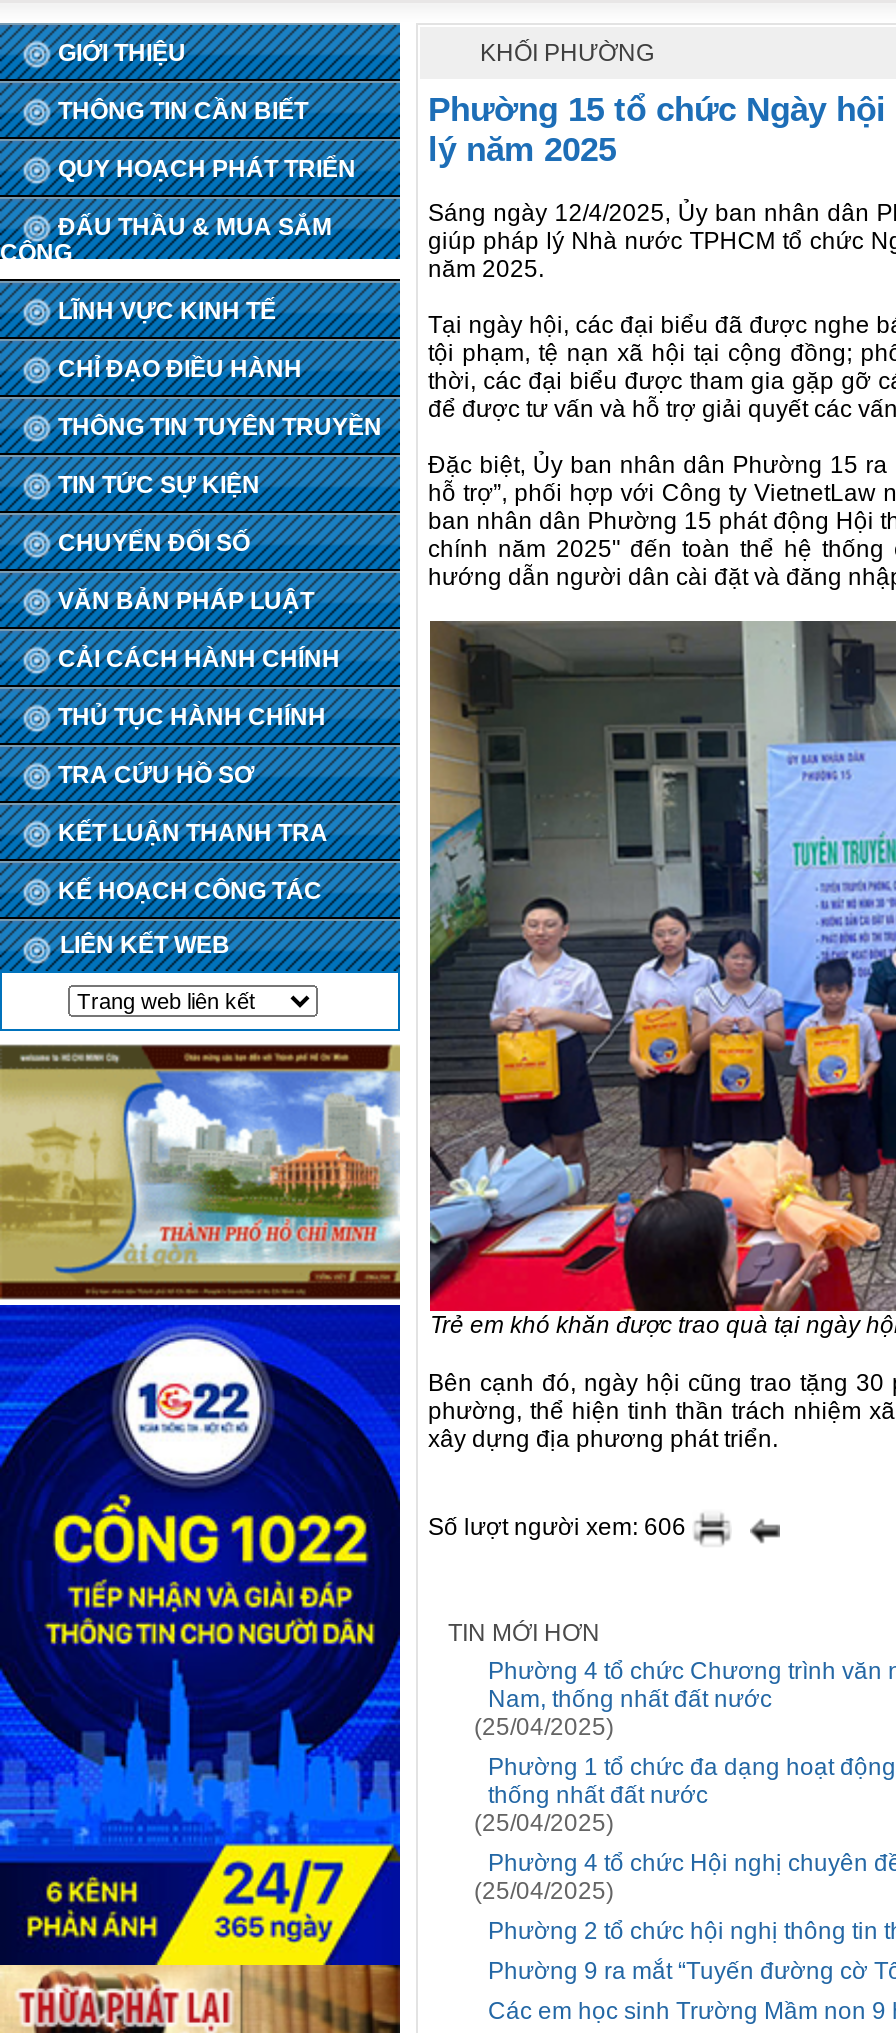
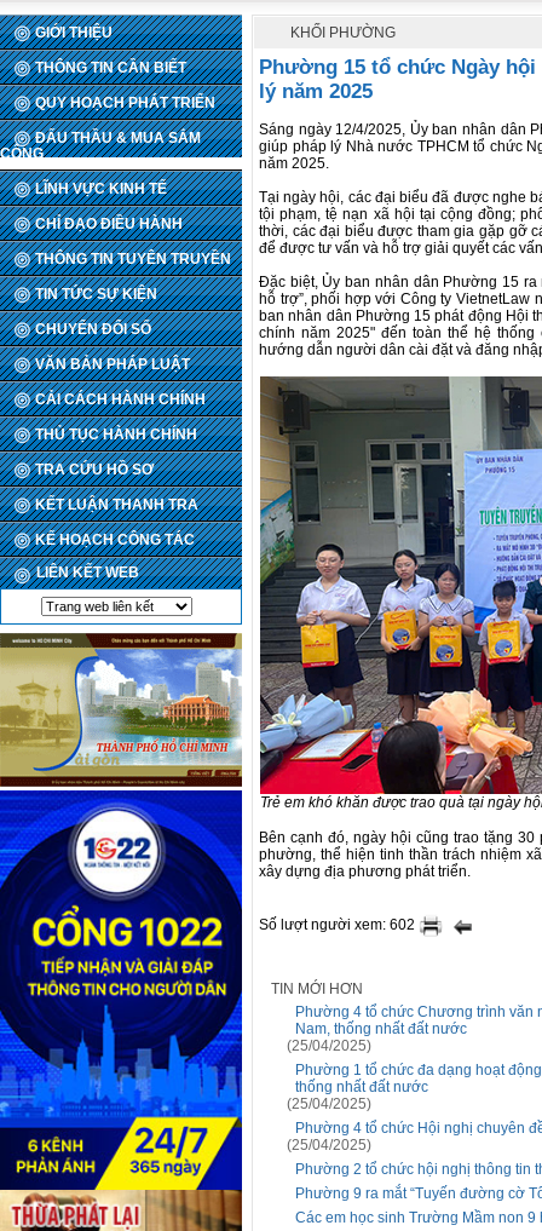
- Số lượt người xem: 606
+ Số lượt người xem: 602
